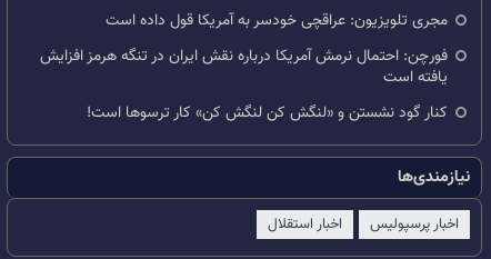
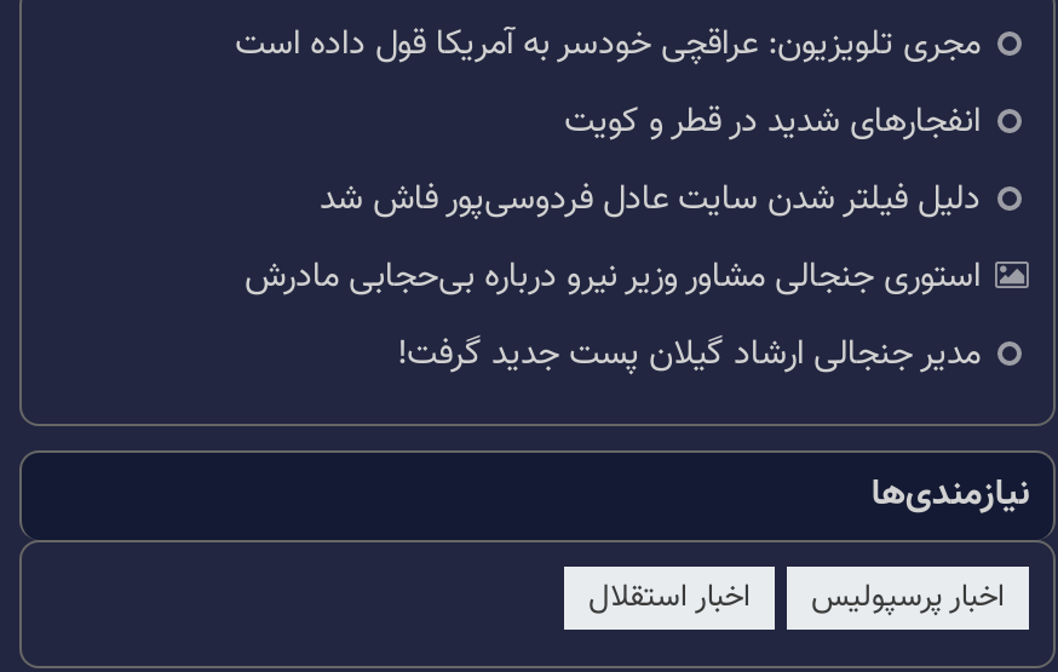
- فورچن: احتمال نرمش آمریکا درباره نقش ایران در تنگه هرمز افزایش
- یافته است
- کنار گود نشستن و «لنگش کن لنگش کن» کار ترسوها است!
+ انفجارهای شدید در قطر و کویت
+ دلیل فیلتر شدن سایت عادل فردوسی‌پور فاش شد
+ استوری جنجالی مشاور وزیر نیرو درباره بی‌حجابی مادرش
+ مدیر جنجالی ارشاد گیلان پست جدید گرفت!
